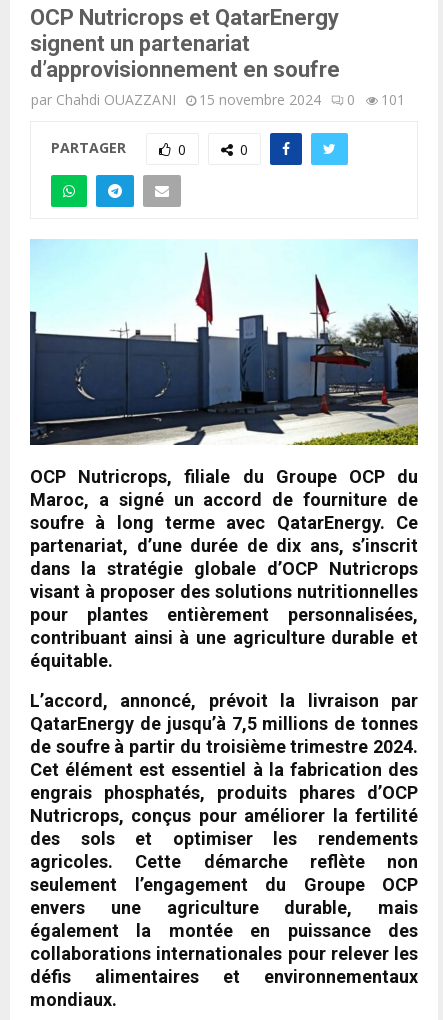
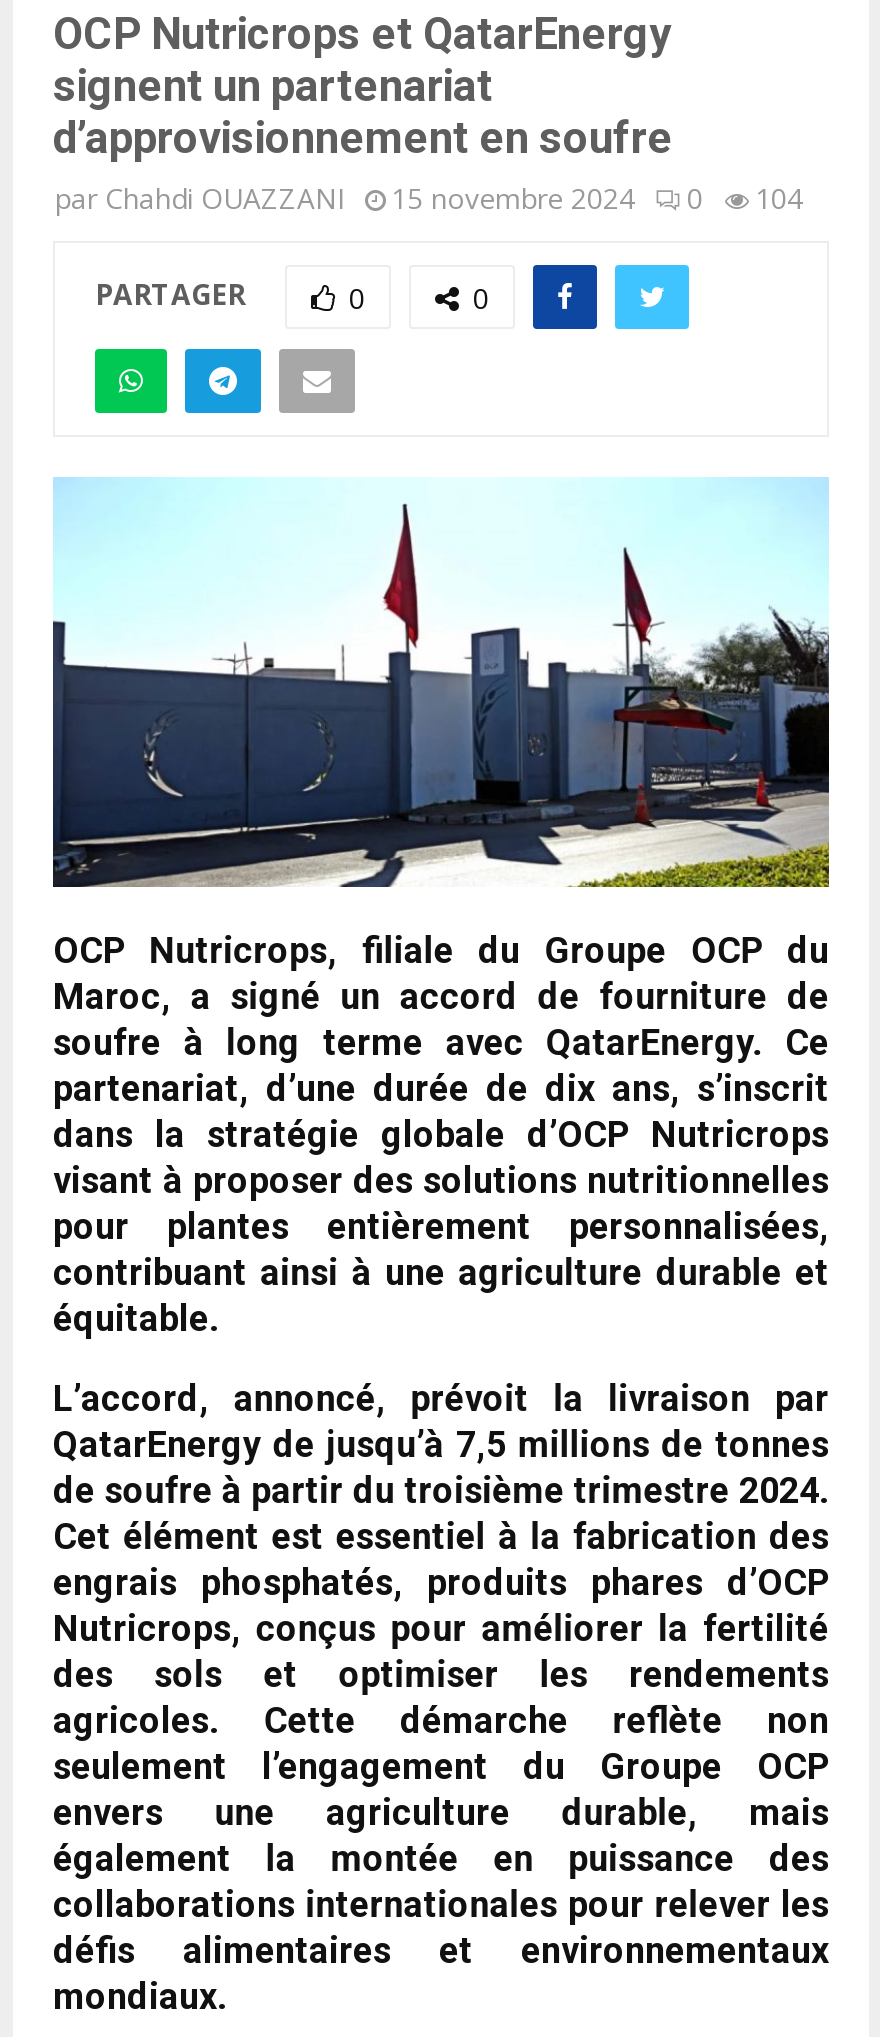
- par Chahdi OUAZZANI 15 novembre 2024 0 101
+ par Chahdi OUAZZANI 15 novembre 2024 0 104
